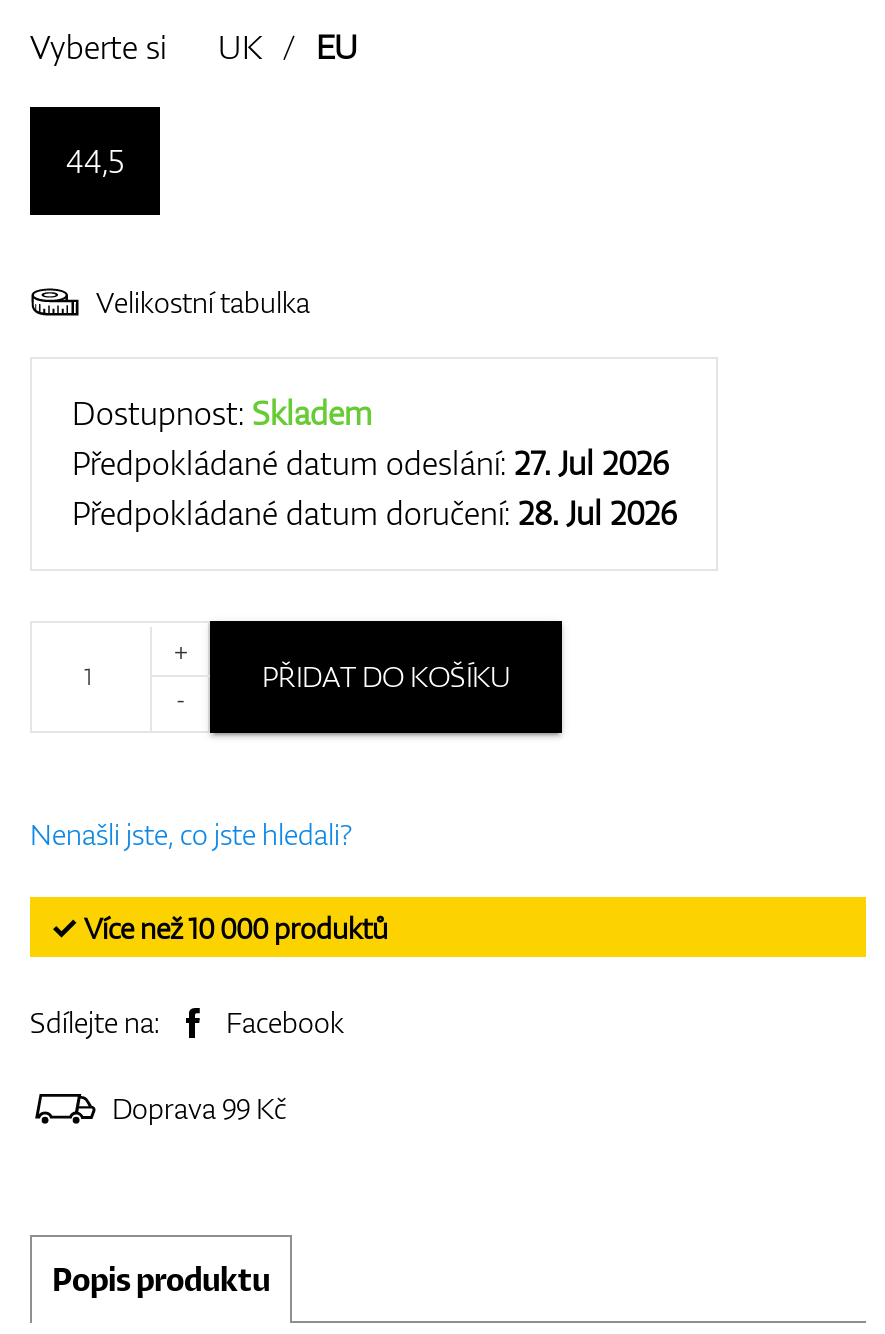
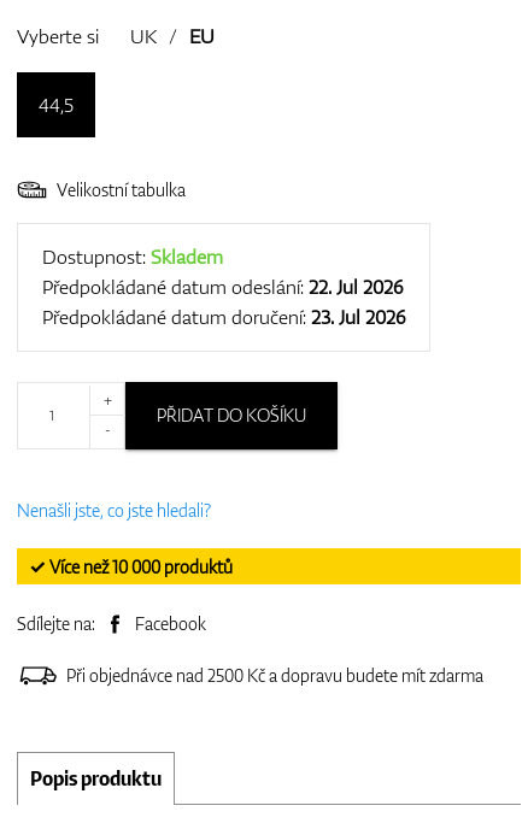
- Předpokládané datum odeslání: 27. Jul 2026
+ Předpokládané datum odeslání: 22. Jul 2026

- Předpokládané datum doručení: 28. Jul 2026
+ Předpokládané datum doručení: 23. Jul 2026

- Doprava 99 Kč
+ Při objednávce nad 2500 Kč a dopravu budete mít zdarma
